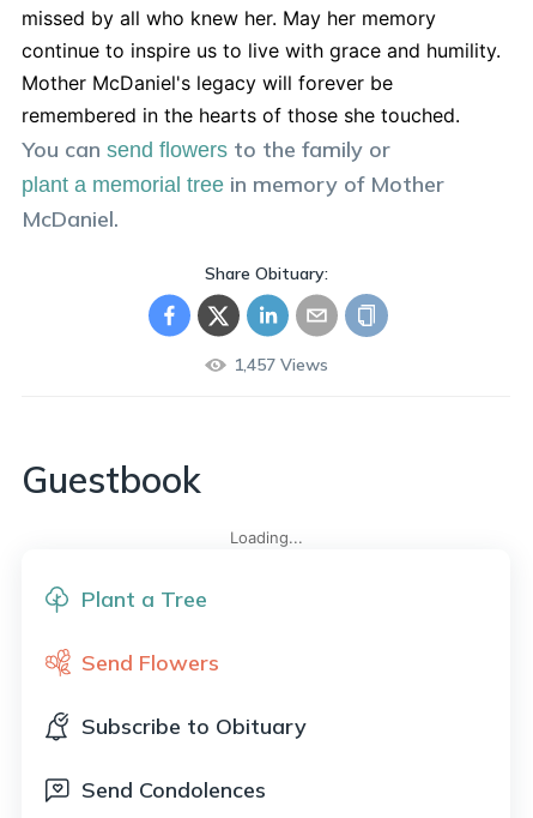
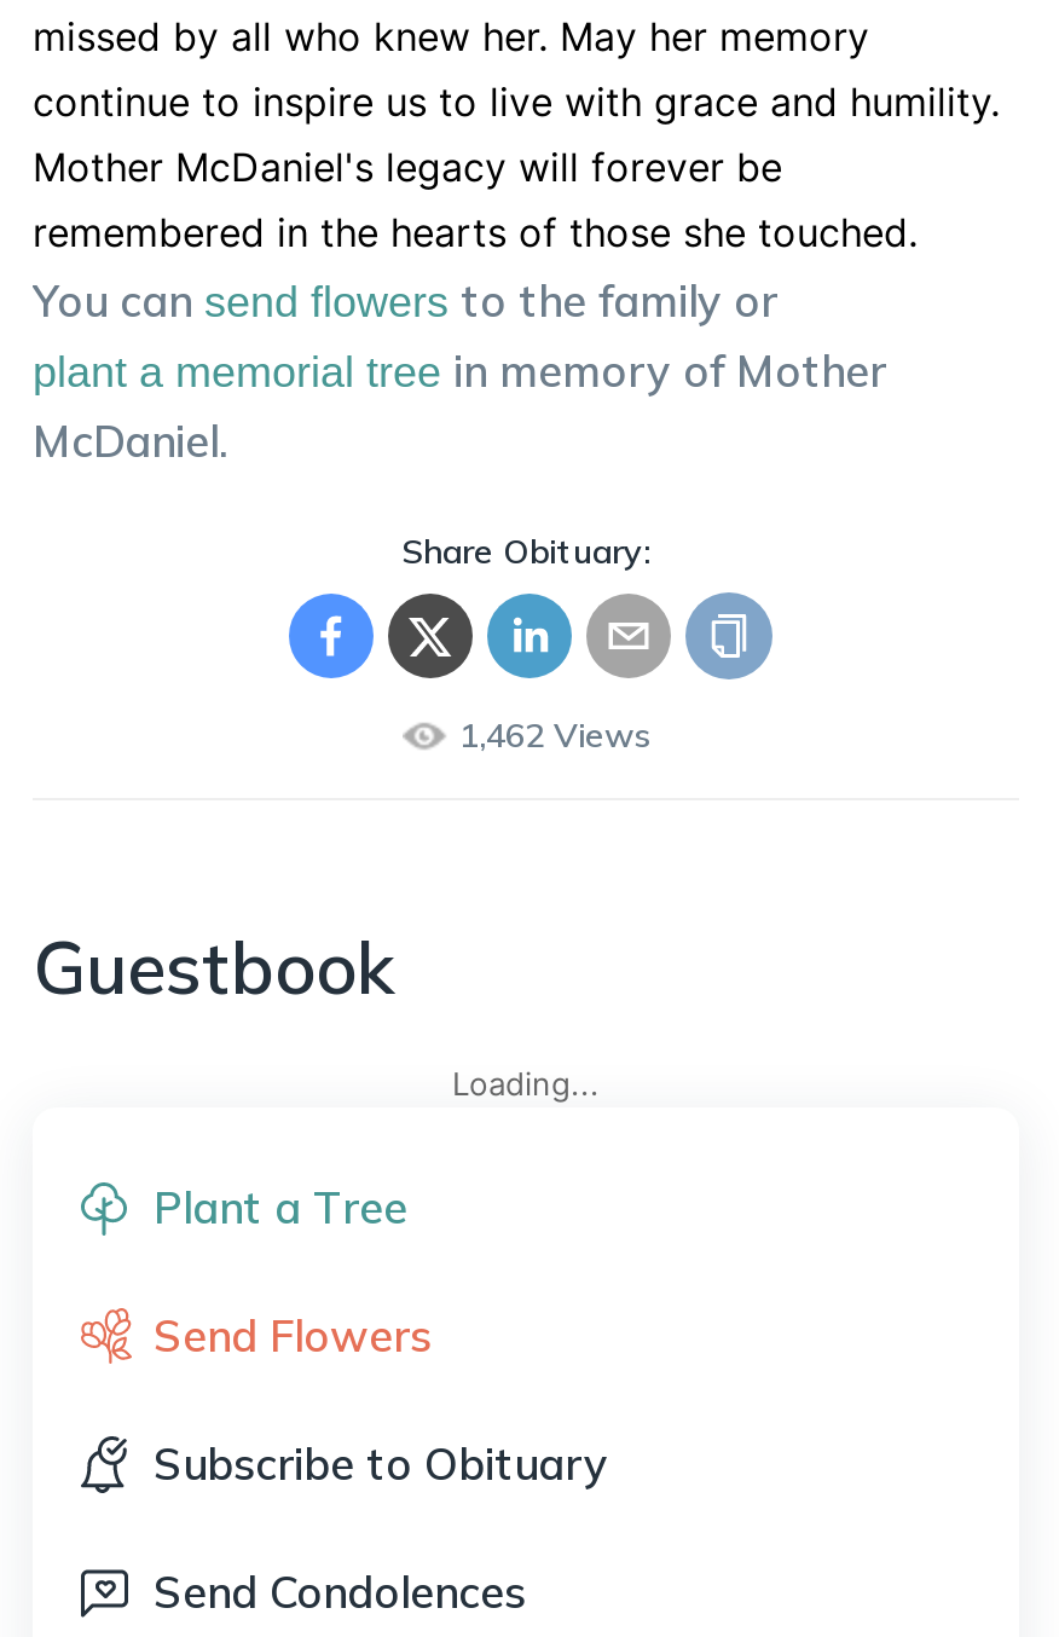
- 1,457 Views
+ 1,462 Views
